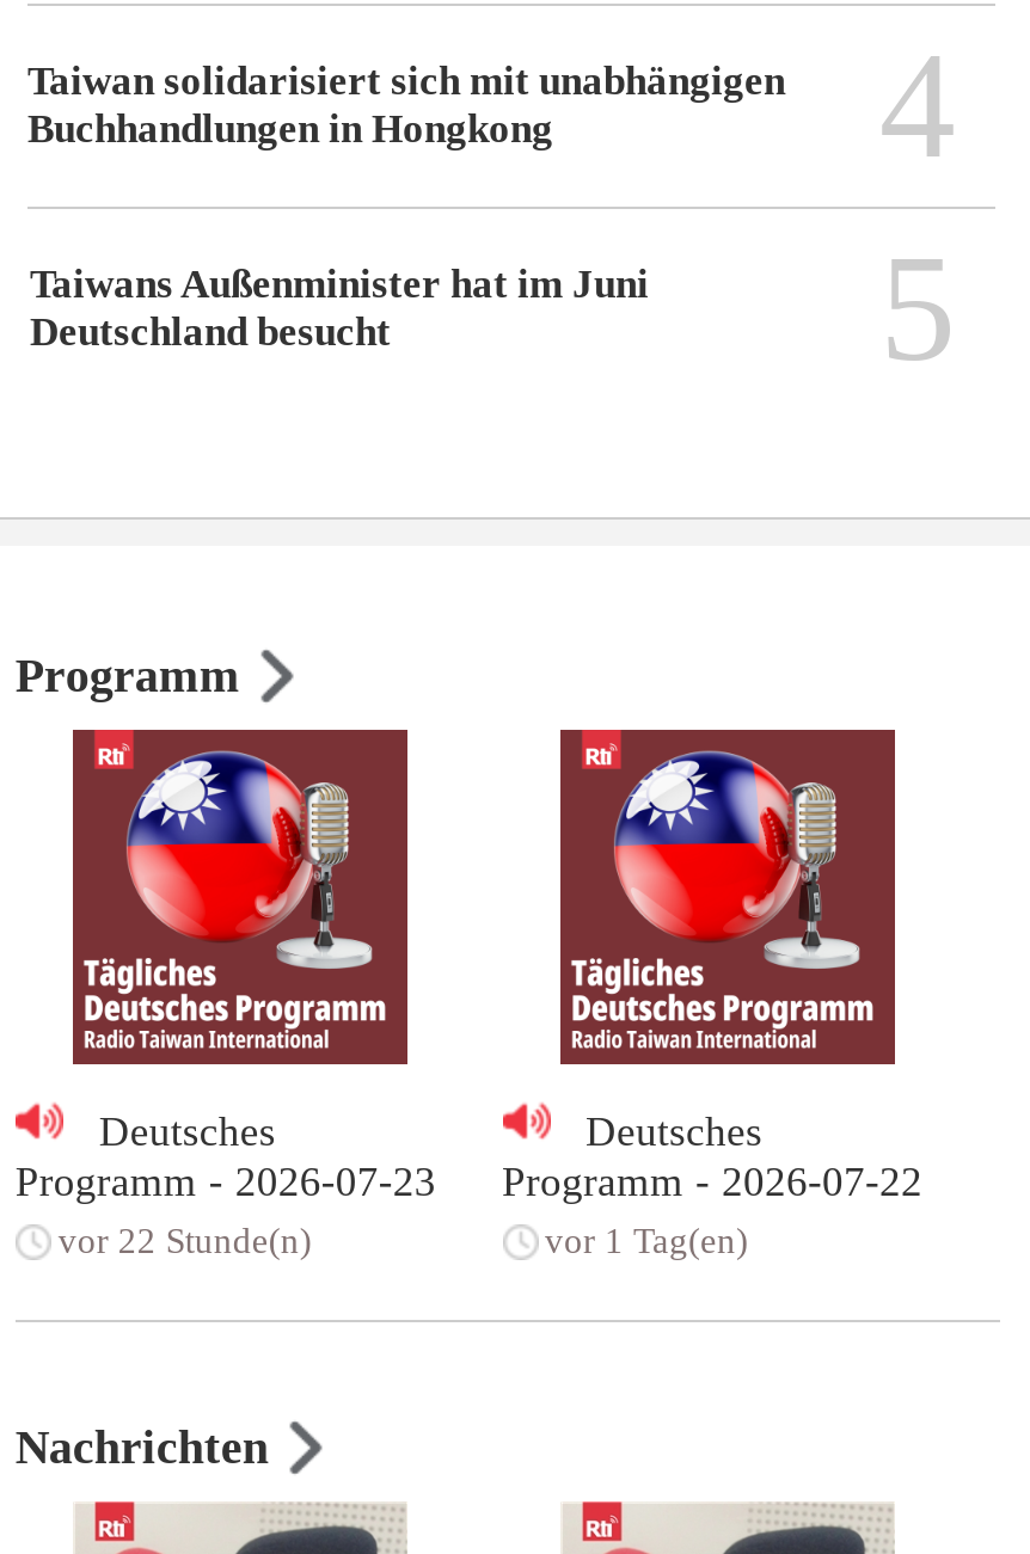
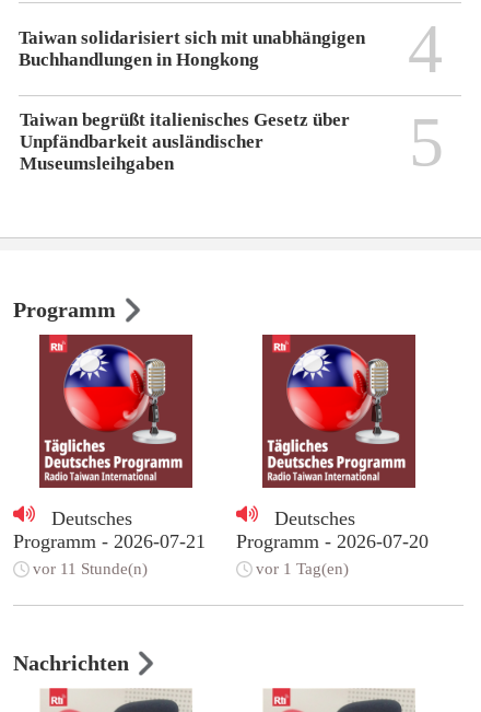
- Taiwans Außenminister hat im Juni
- Deutschland besucht
+ Taiwan begrüßt italienisches Gesetz über
+ Unpfändbarkeit ausländischer
+ Museumsleihgaben

- Programm - 2026-07-23
+ Programm - 2026-07-21

- Programm - 2026-07-22
+ Programm - 2026-07-20

- vor 22 Stunde(n)
+ vor 11 Stunde(n)
